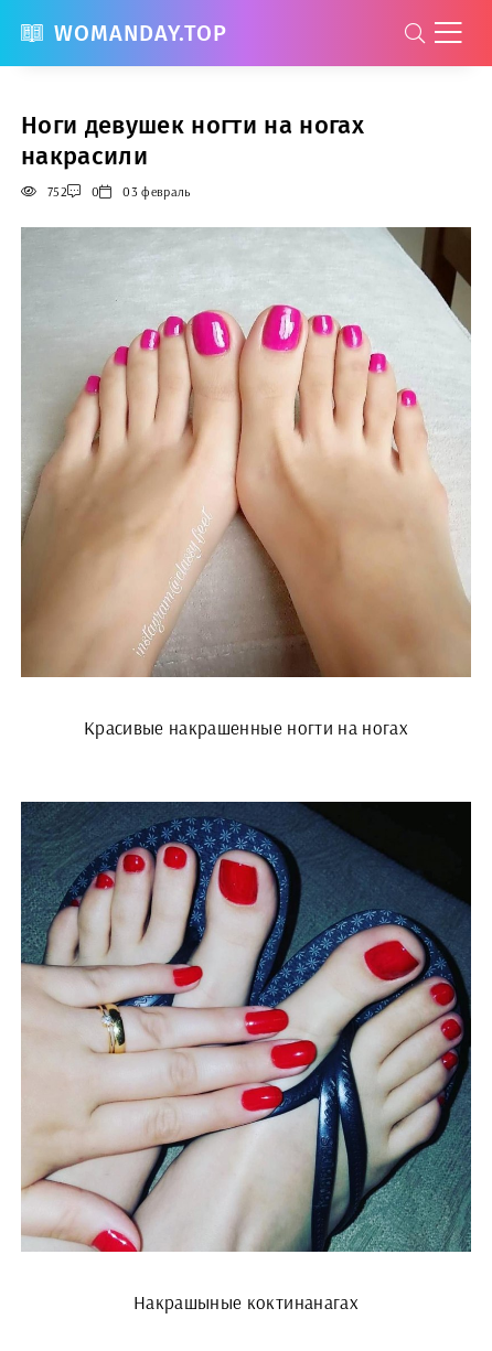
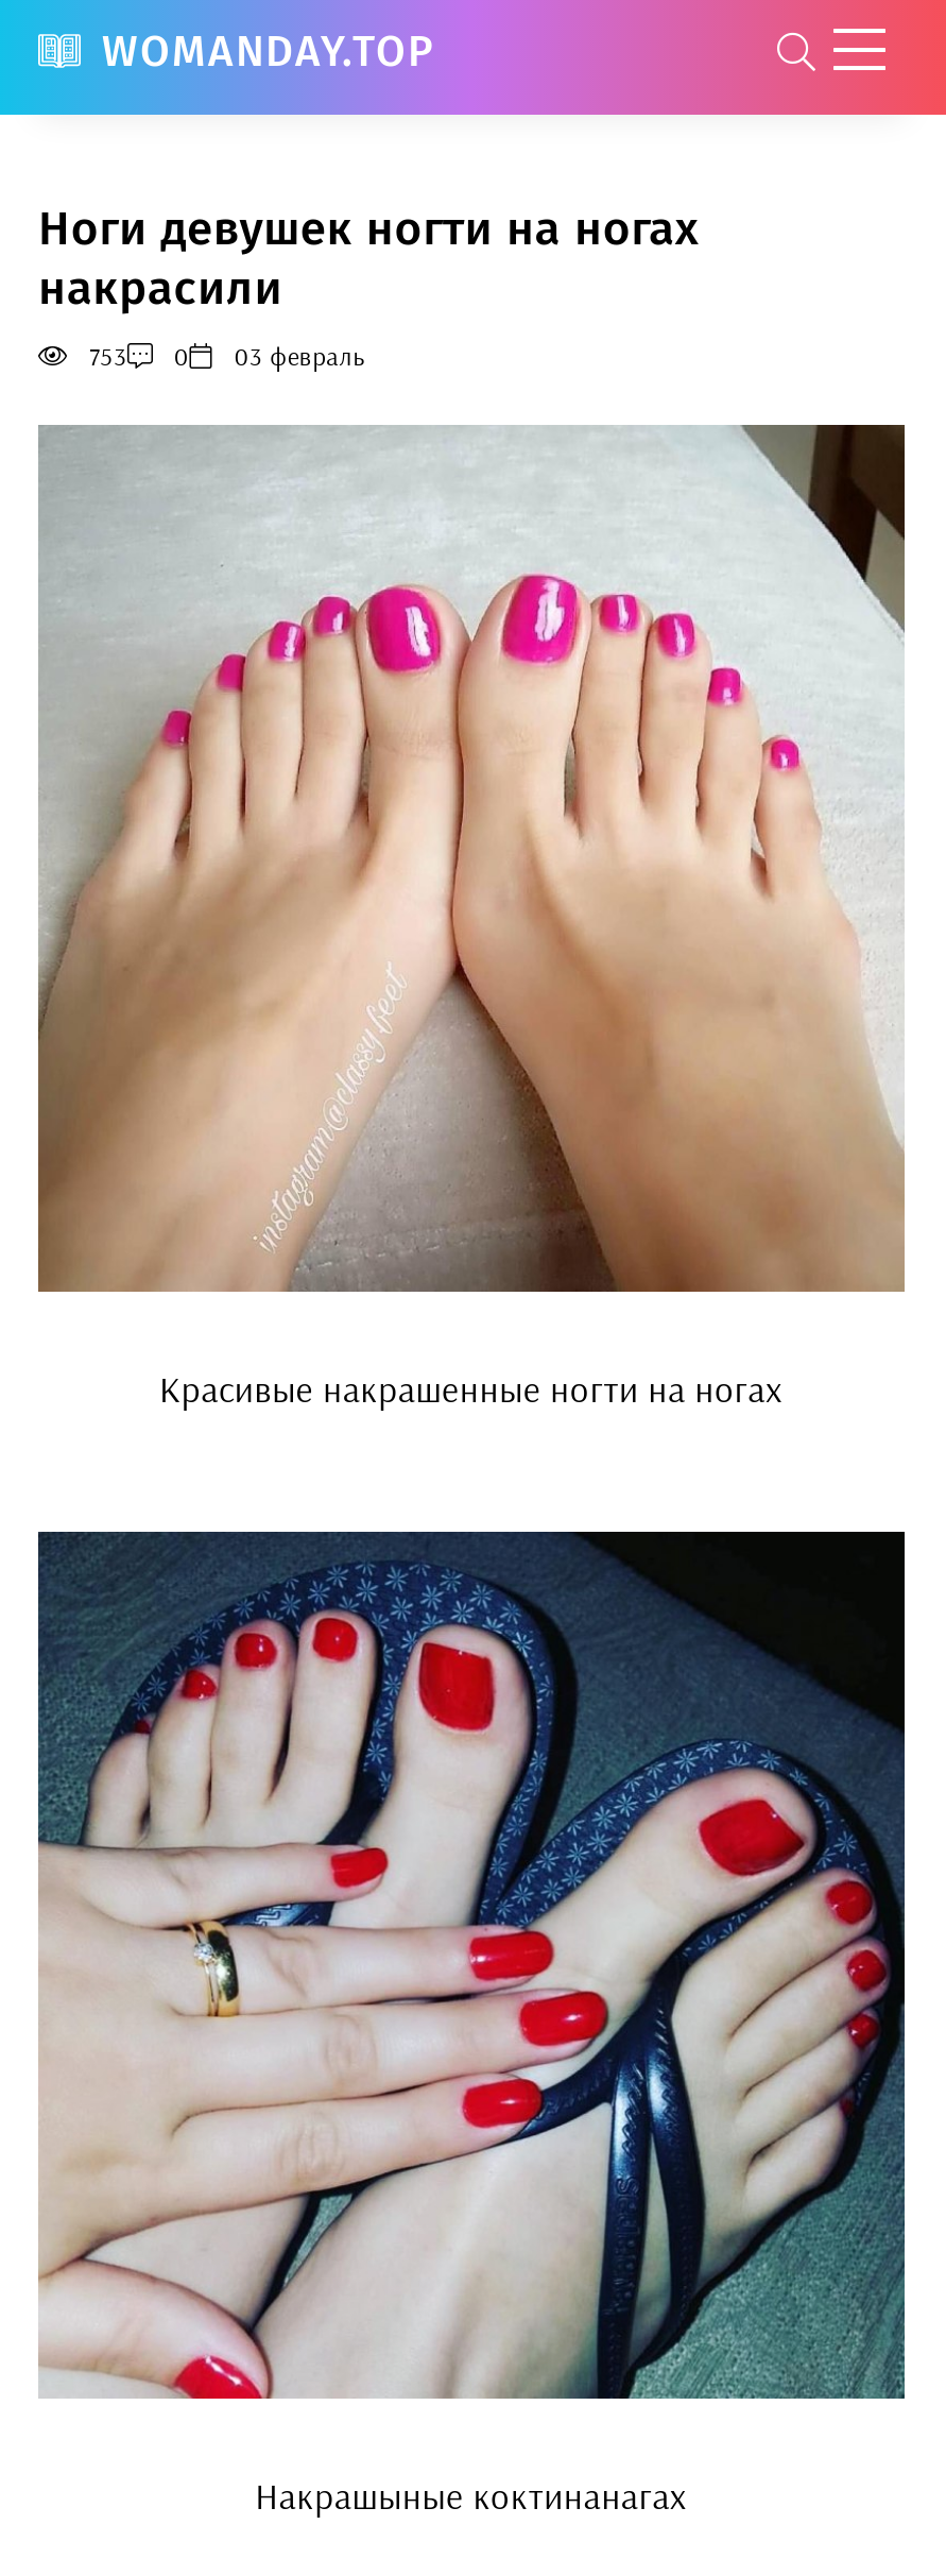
- 752 0 03 февраль
+ 753 0 03 февраль
